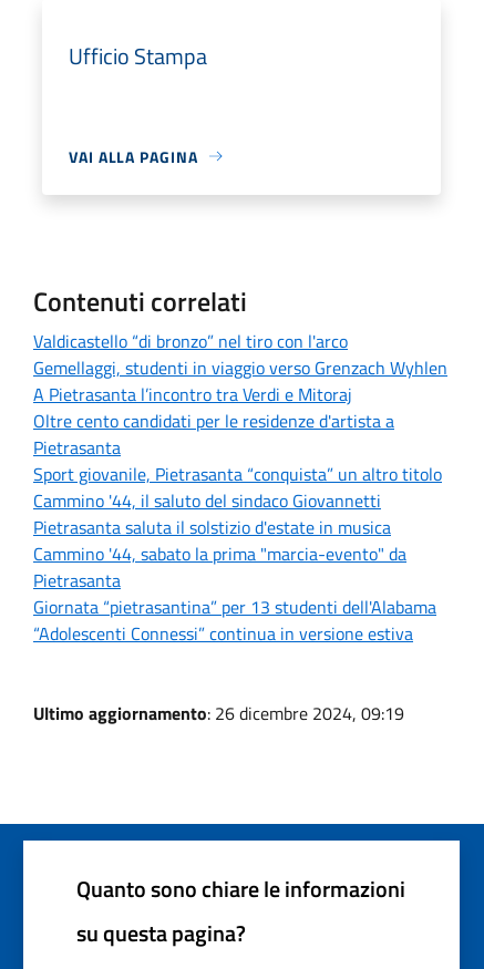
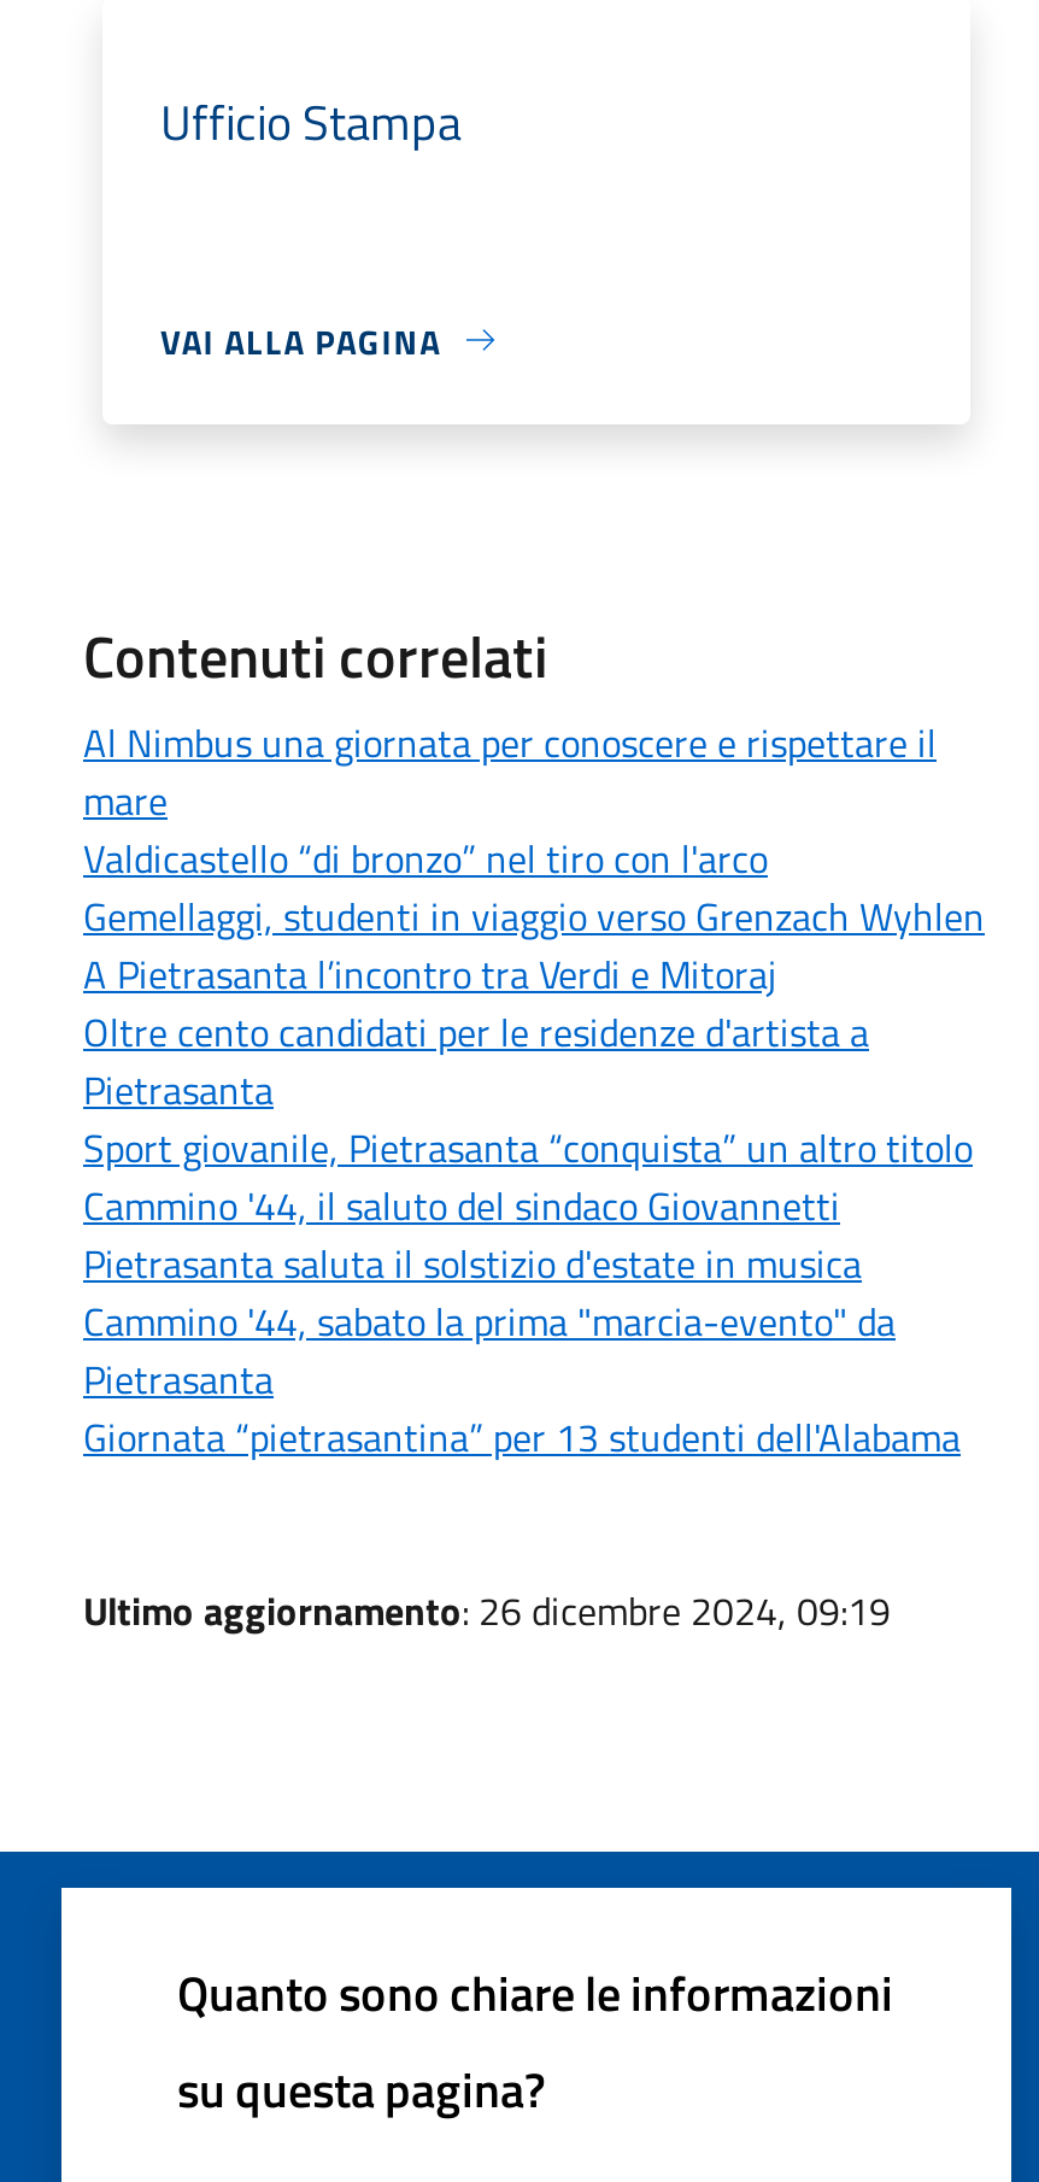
+ Al Nimbus una giornata per conoscere e rispettare il
+ mare

moved down: Valdicastello “di bronzo” nel tiro con l'arco | Gemellaggi, studenti in viaggio verso Grenzach Wyhlen | A Pietrasanta l’incontro tra Verdi e Mitoraj | ... | Pietrasanta | Giornata “pietrasantina” per 13 studenti dell'Alabama

- “Adolescenti Connessi” continua in versione estiva
